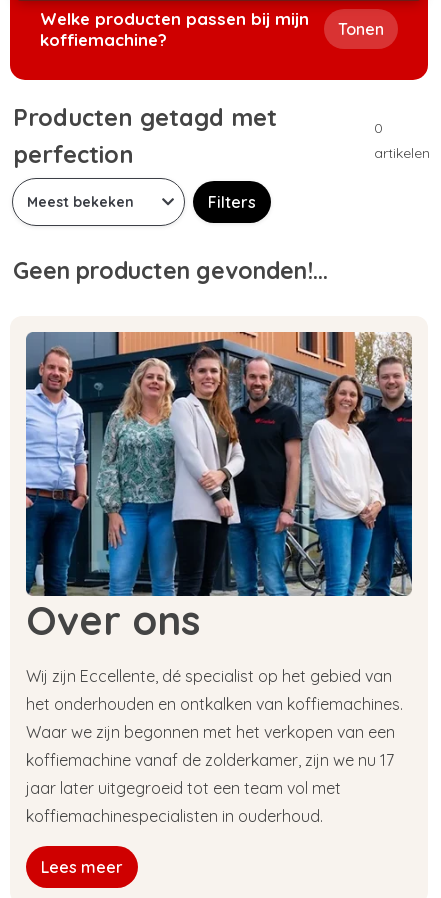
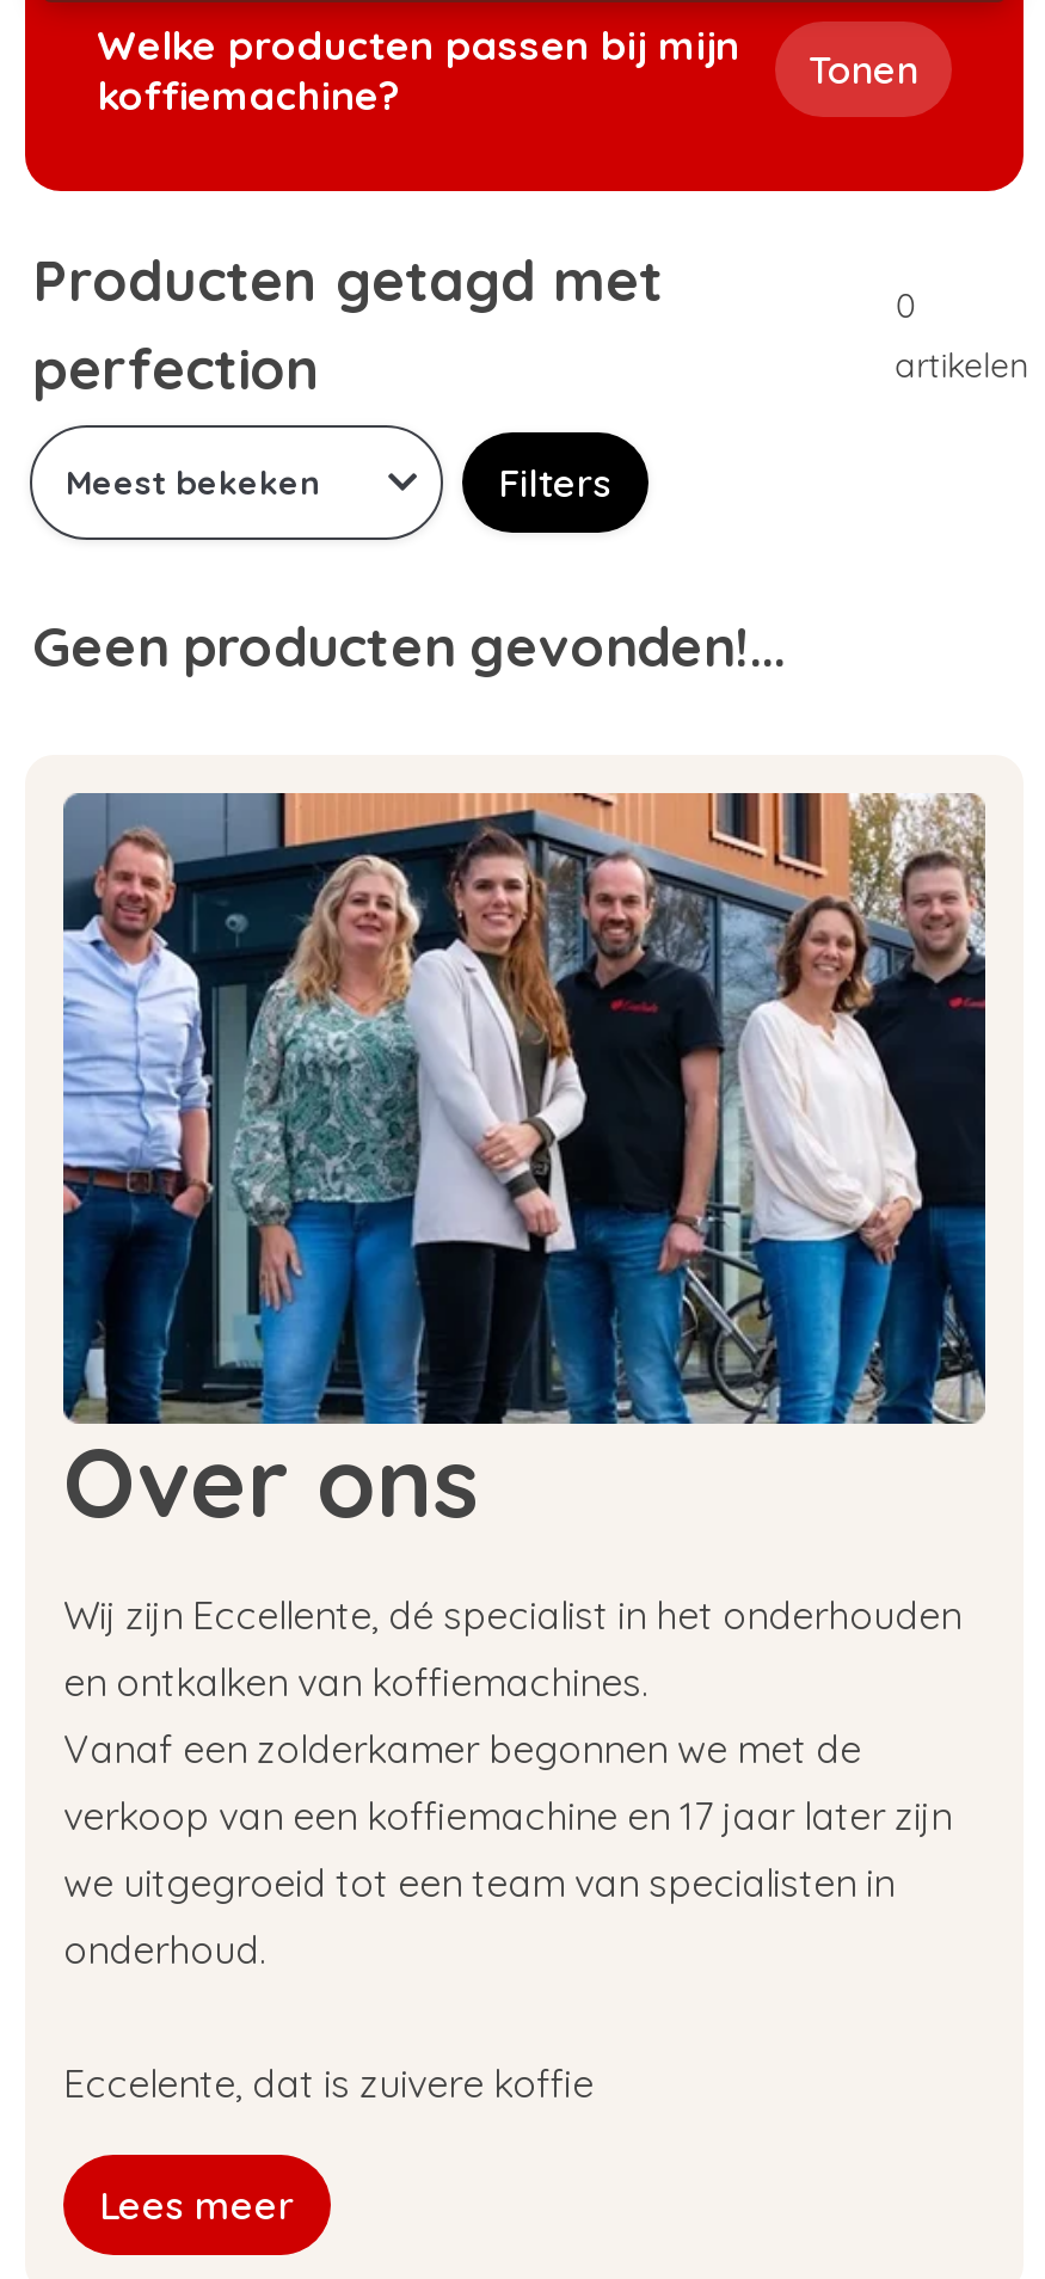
- Wij zijn Eccellente, dé specialist op het gebied van
- het onderhouden en ontkalken van koffiemachines.
- Waar we zijn begonnen met het verkopen van een
- koffiemachine vanaf de zolderkamer, zijn we nu 17
- jaar later uitgegroeid tot een team vol met
- koffiemachinespecialisten in ouderhoud.
+ Wij zijn Eccellente, dé specialist in het onderhouden
+ en ontkalken van koffiemachines.
+ Vanaf een zolderkamer begonnen we met de
+ verkoop van een koffiemachine en 17 jaar later zijn
+ we uitgegroeid tot een team van specialisten in
+ onderhoud.
+ Eccelente, dat is zuivere koffie
